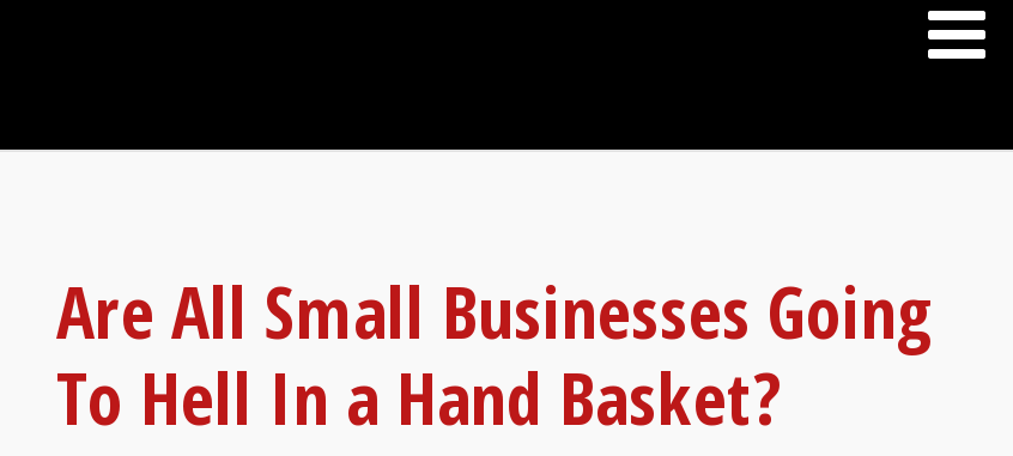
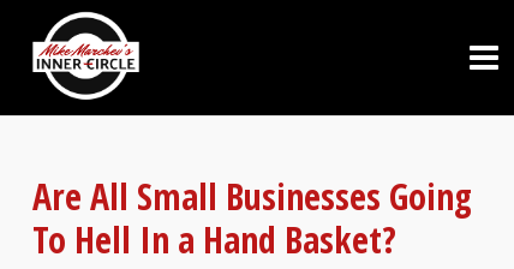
+ [image]
